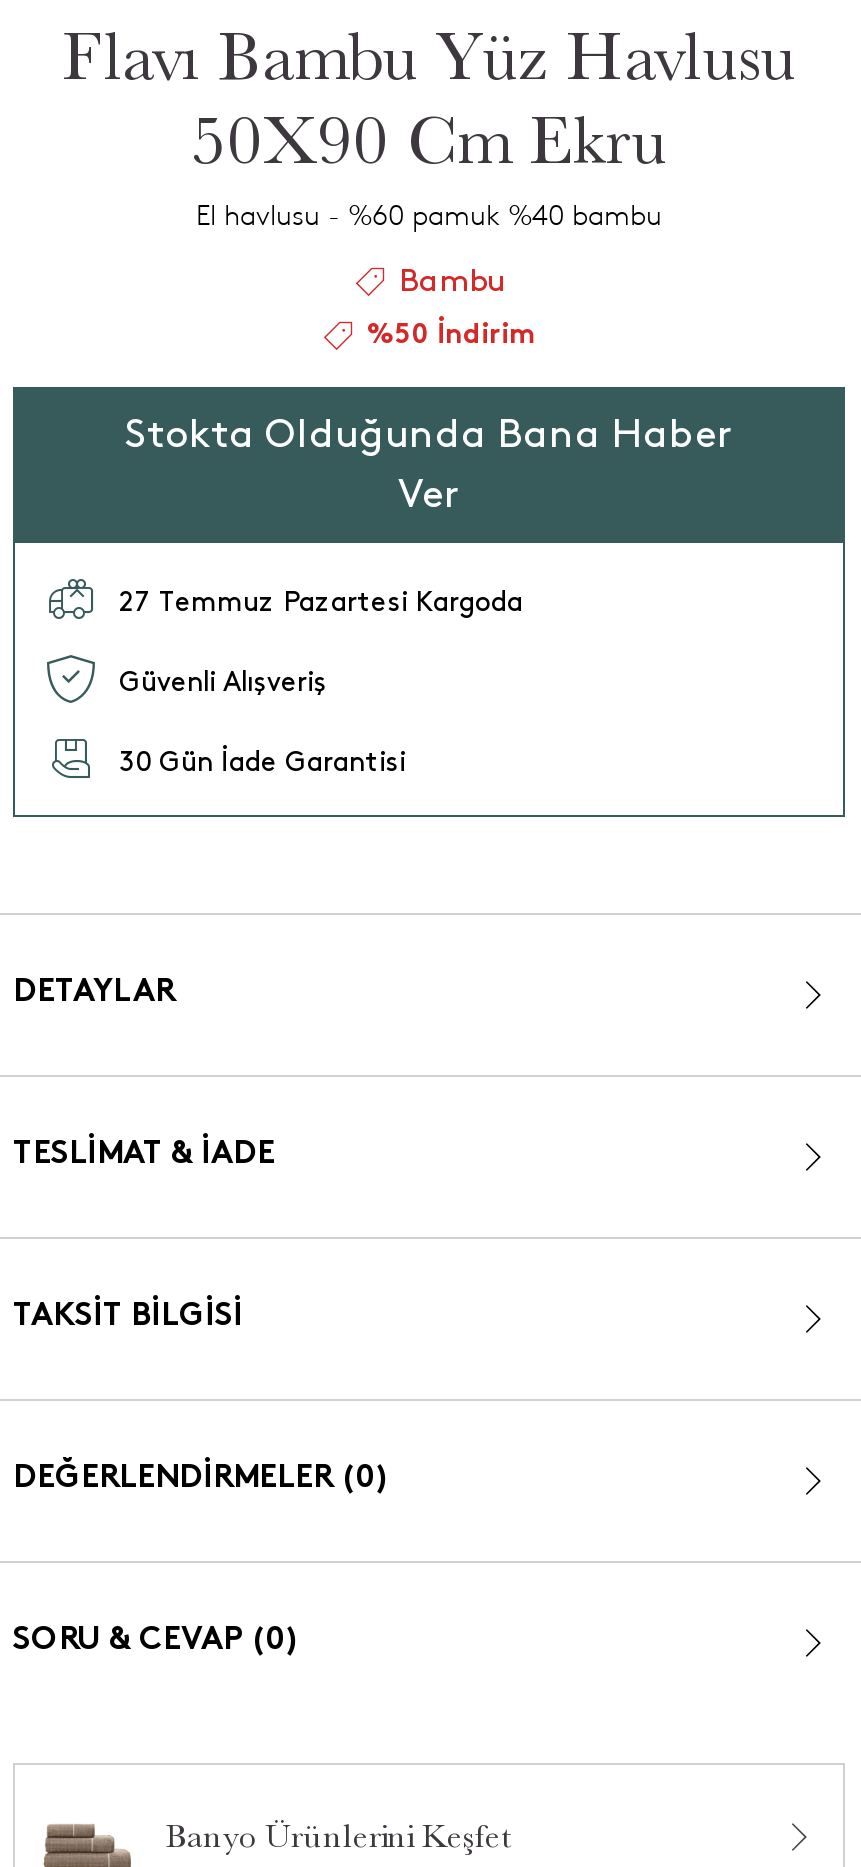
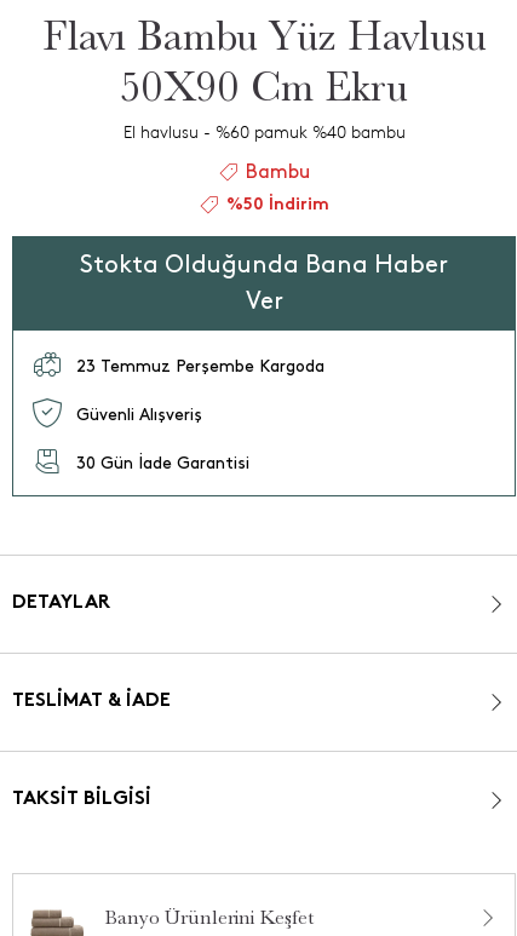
- 27 Temmuz Pazartesi Kargoda
+ 23 Temmuz Perşembe Kargoda

- DEĞERLENDİRMELER (0)

- SORU & CEVAP (0)
